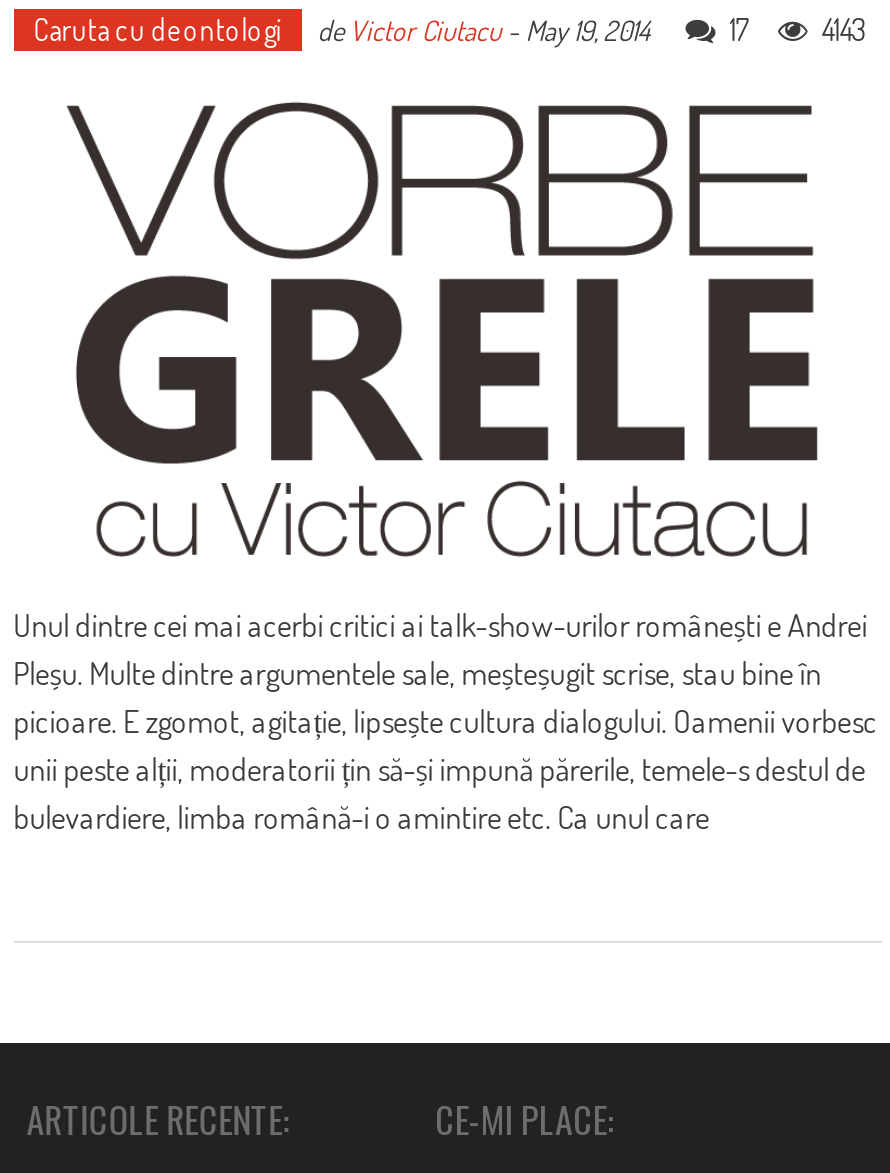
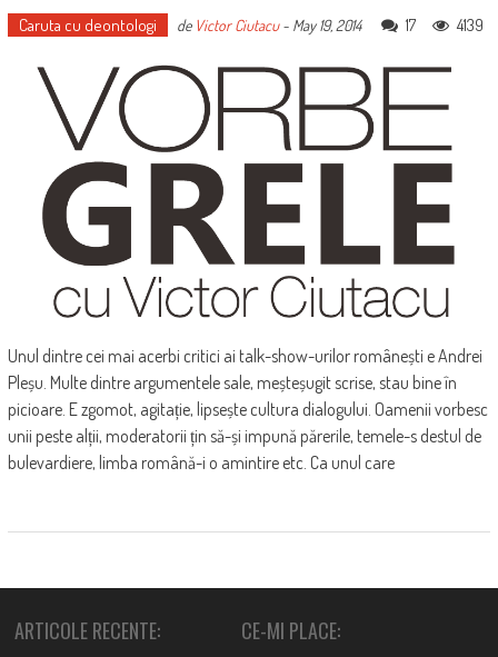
- 17 4143
+ 17 4139
